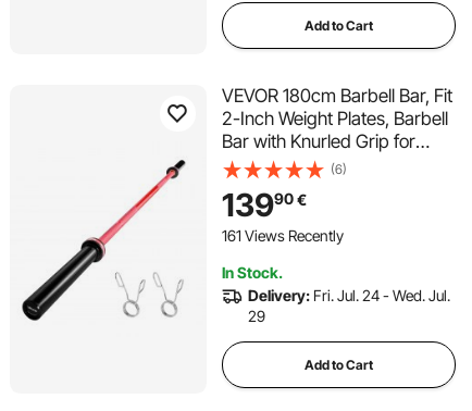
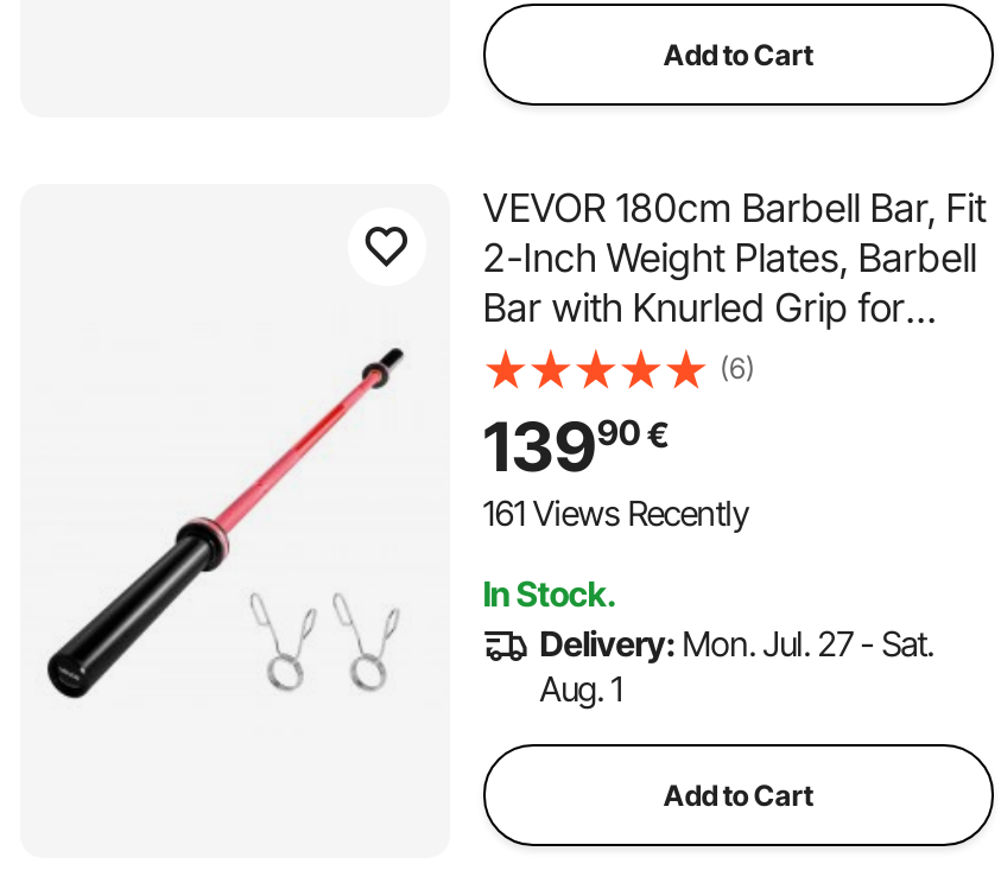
- Delivery: Fri. Jul. 24 - Wed. Jul.
- 29
+ Delivery: Mon. Jul. 27 - Sat.
+ Aug. 1
